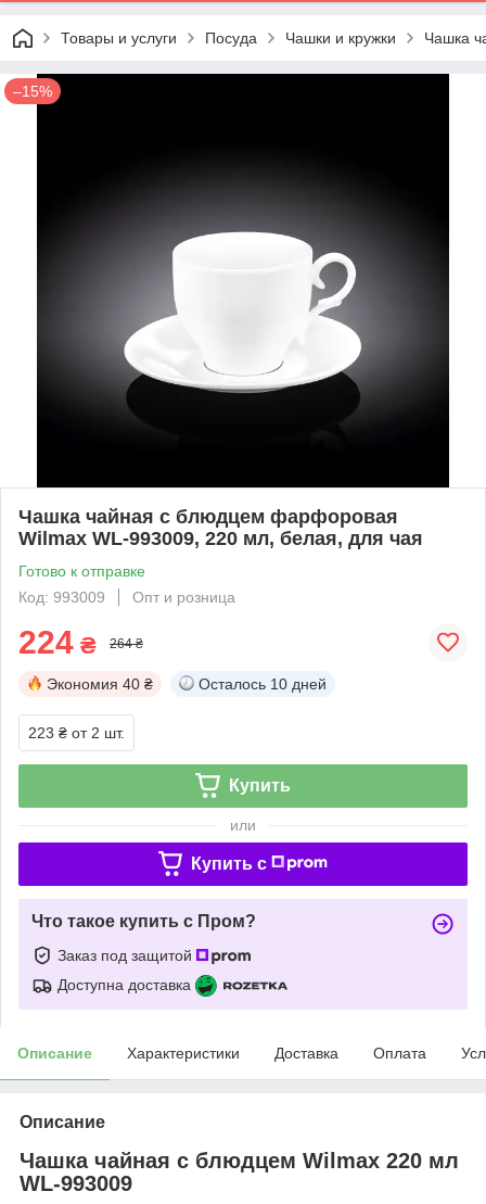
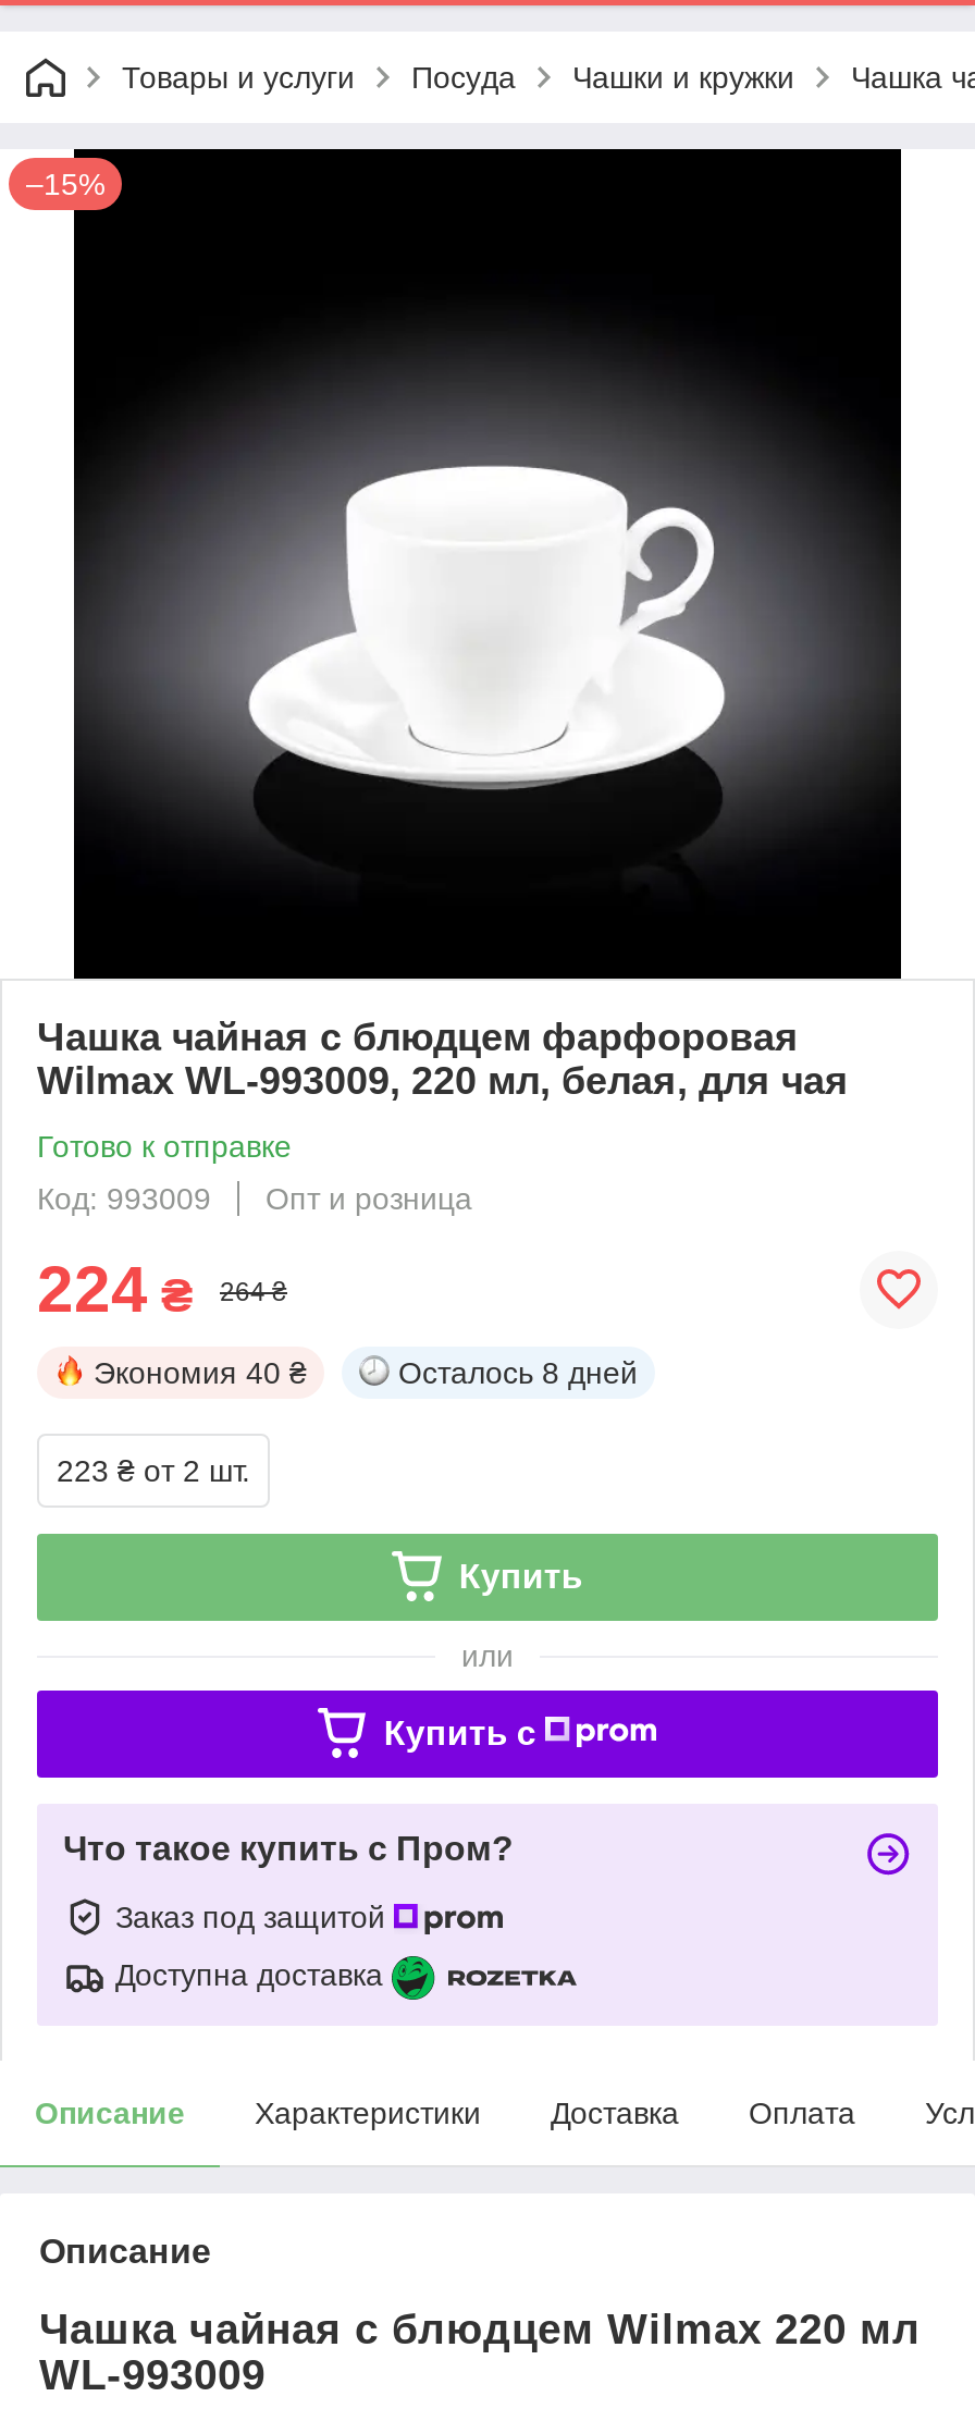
- Осталось 10 дней
+ Осталось 8 дней
